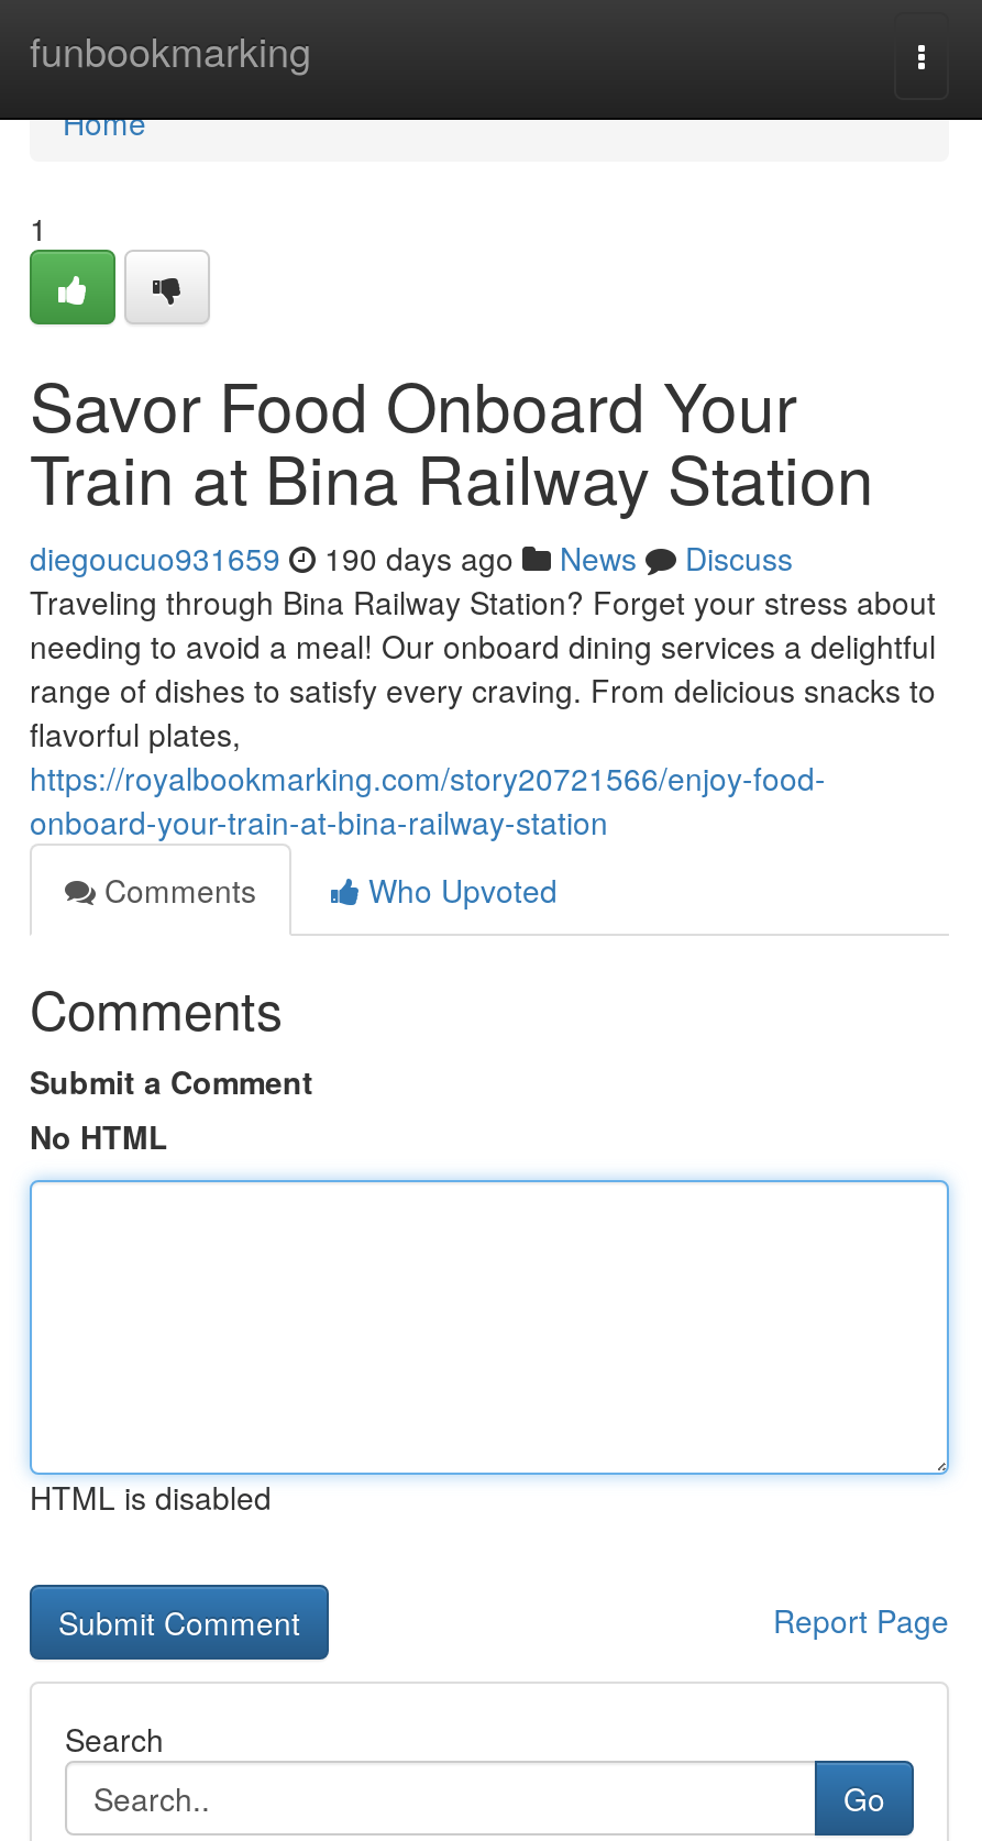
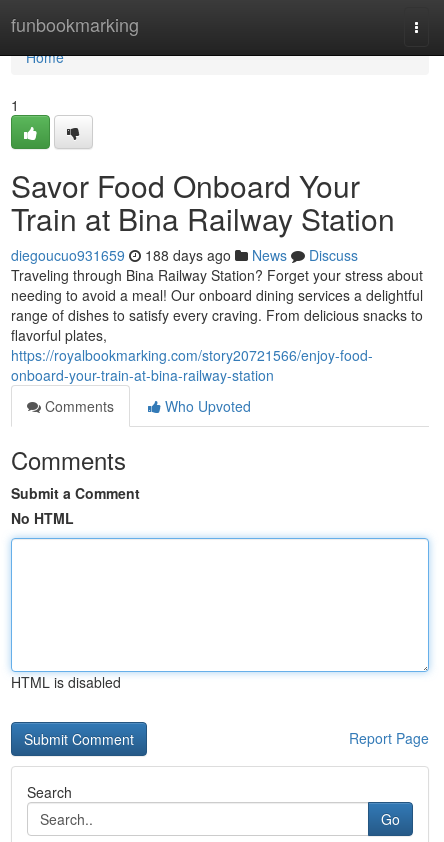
- diegoucuo931659 190 days ago News Discuss
+ diegoucuo931659 188 days ago News Discuss
